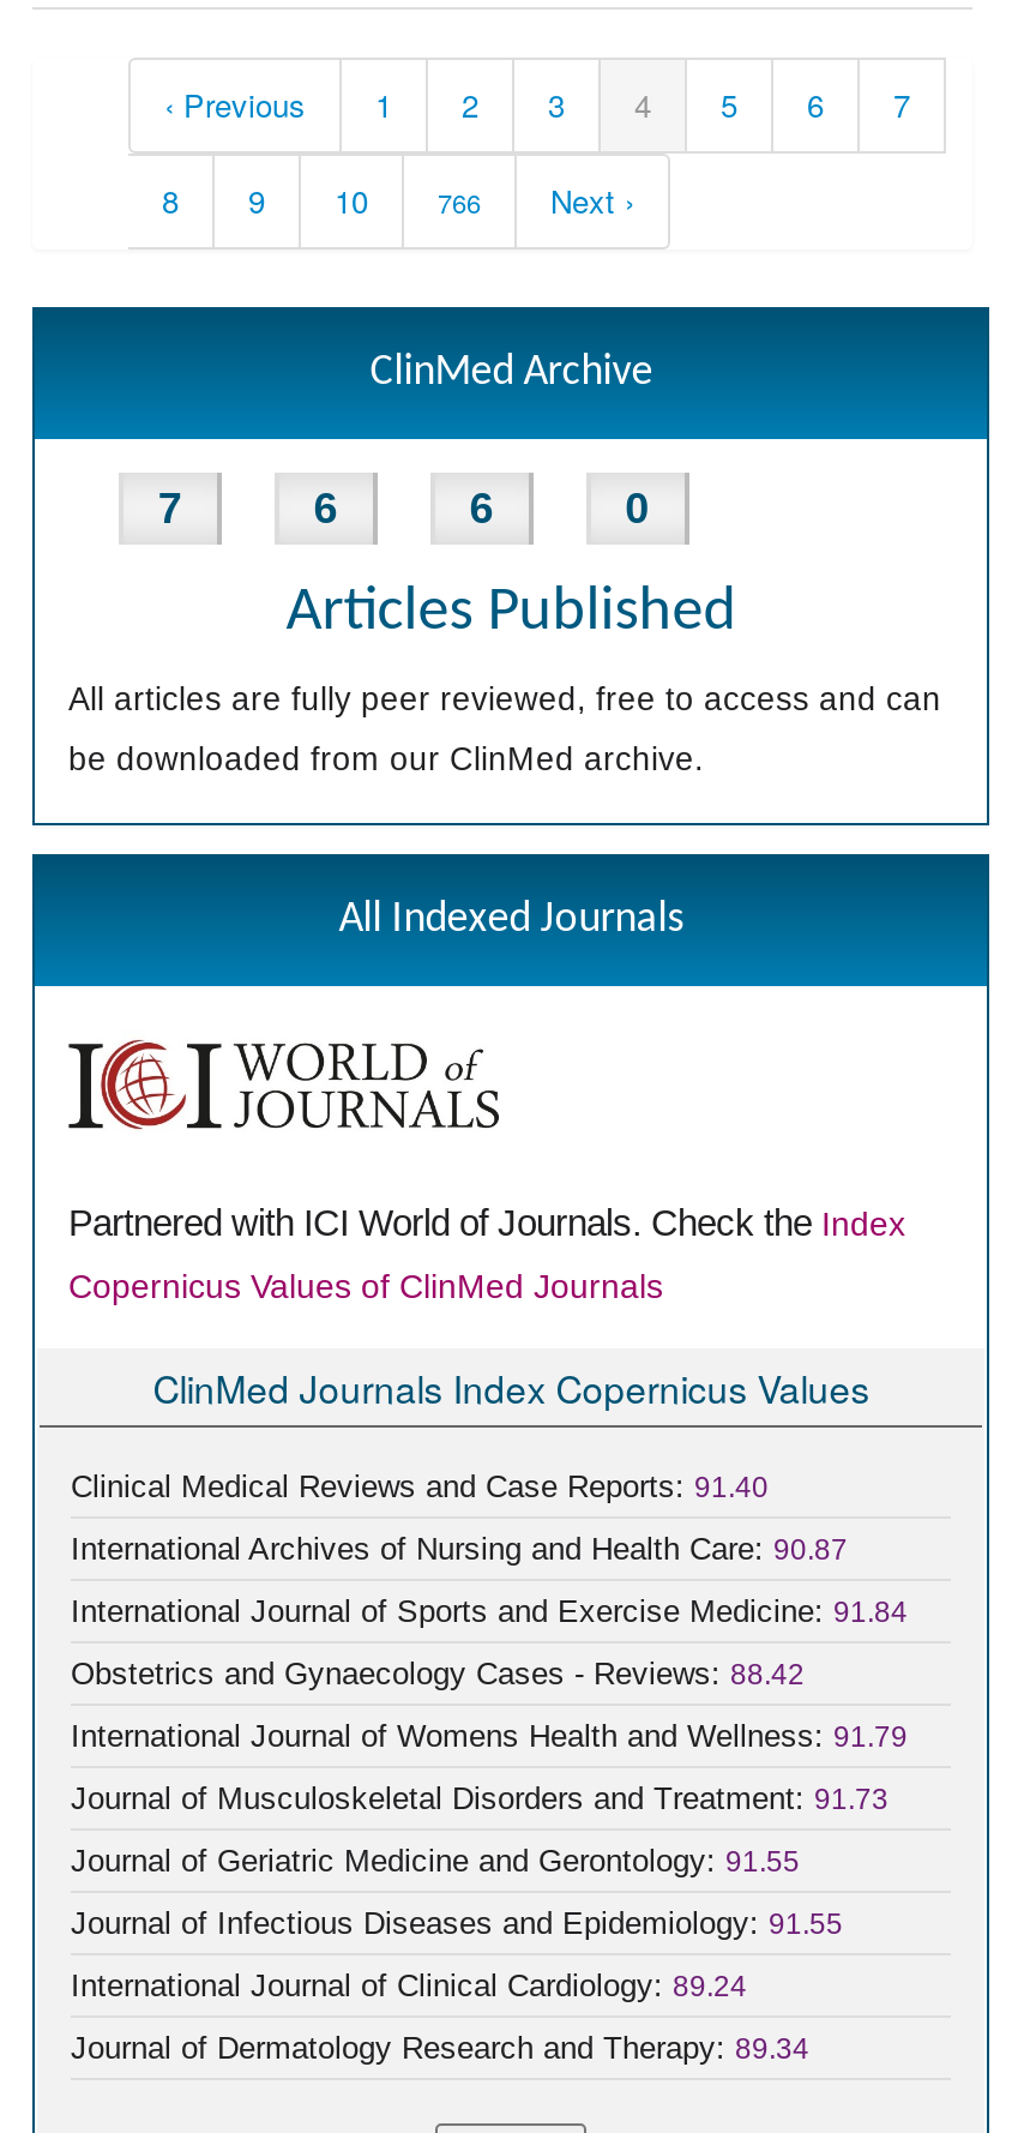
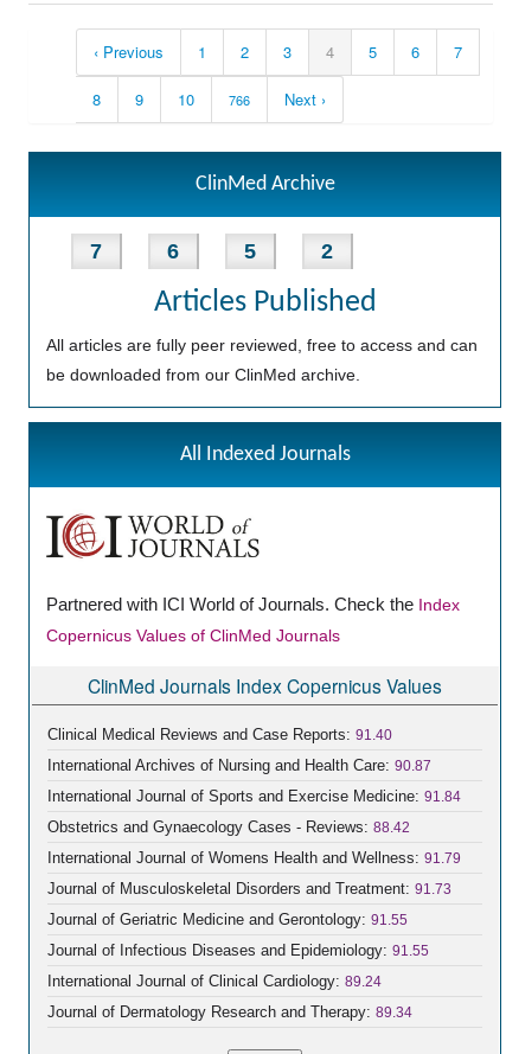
- 6
+ 5

- 0
+ 2
